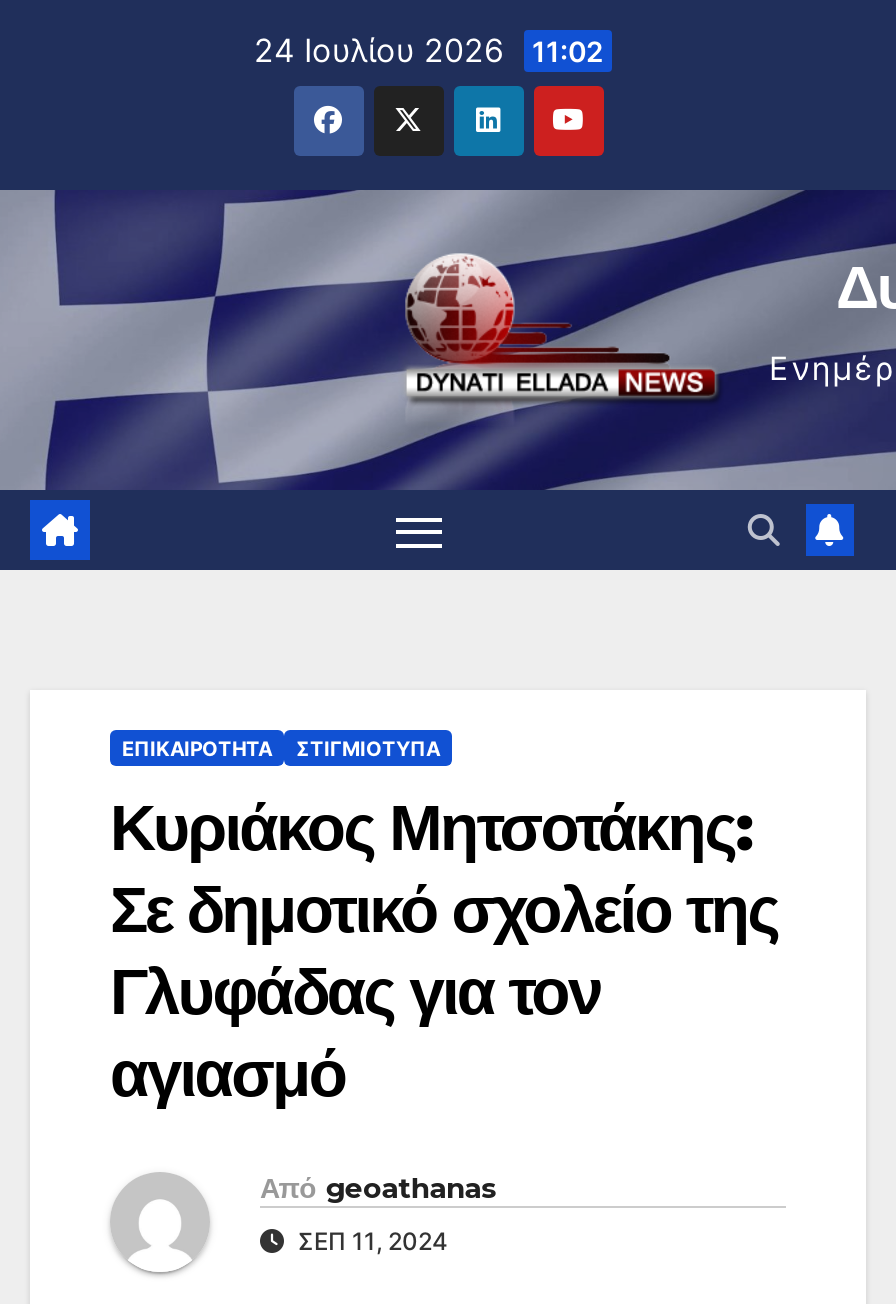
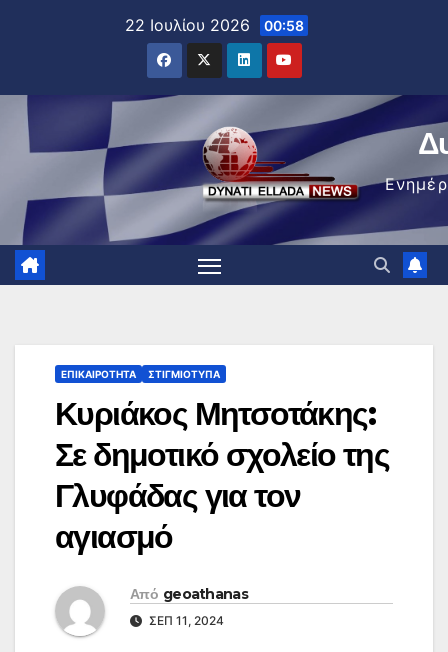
- 24 Ιουλίου 2026 11:02
+ 22 Ιουλίου 2026 00:58
